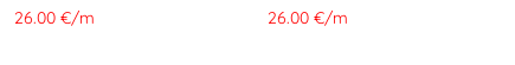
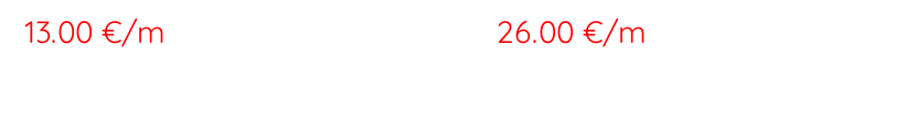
- 26.00 €/m
+ 13.00 €/m
